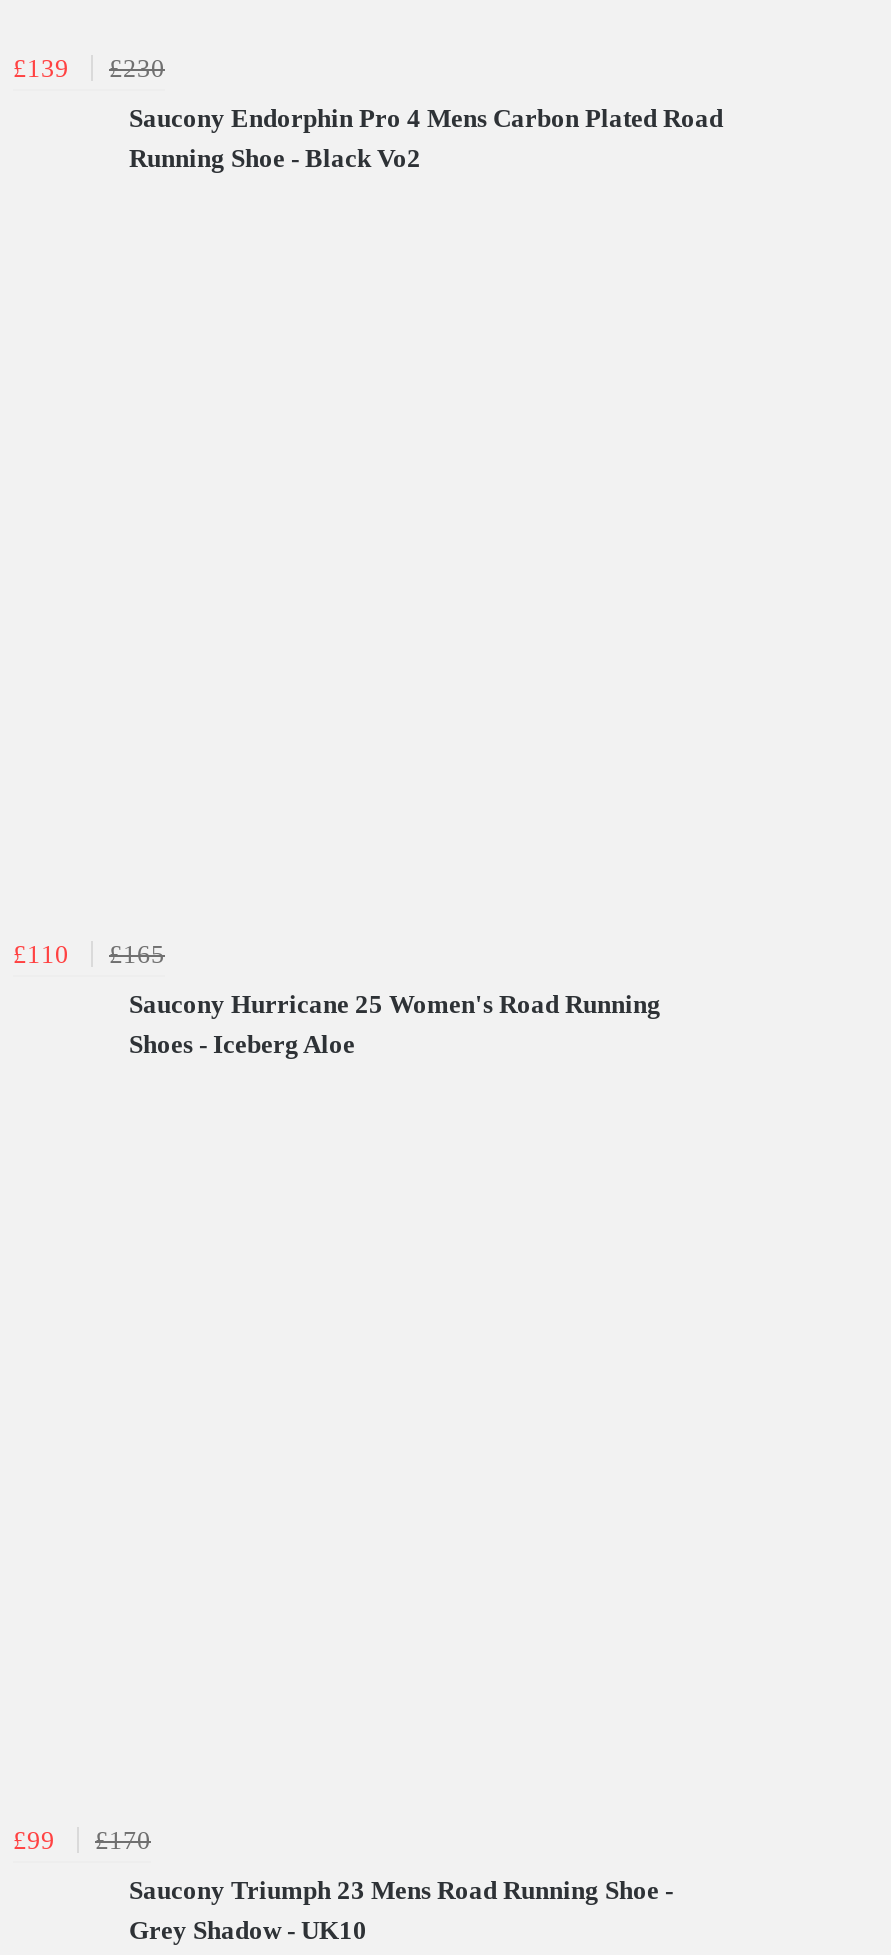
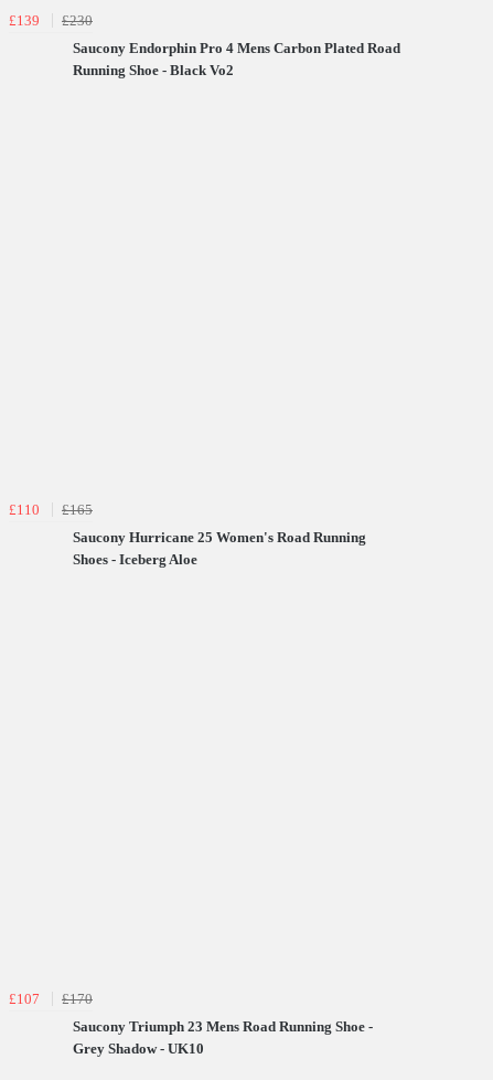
- £99
+ £107
